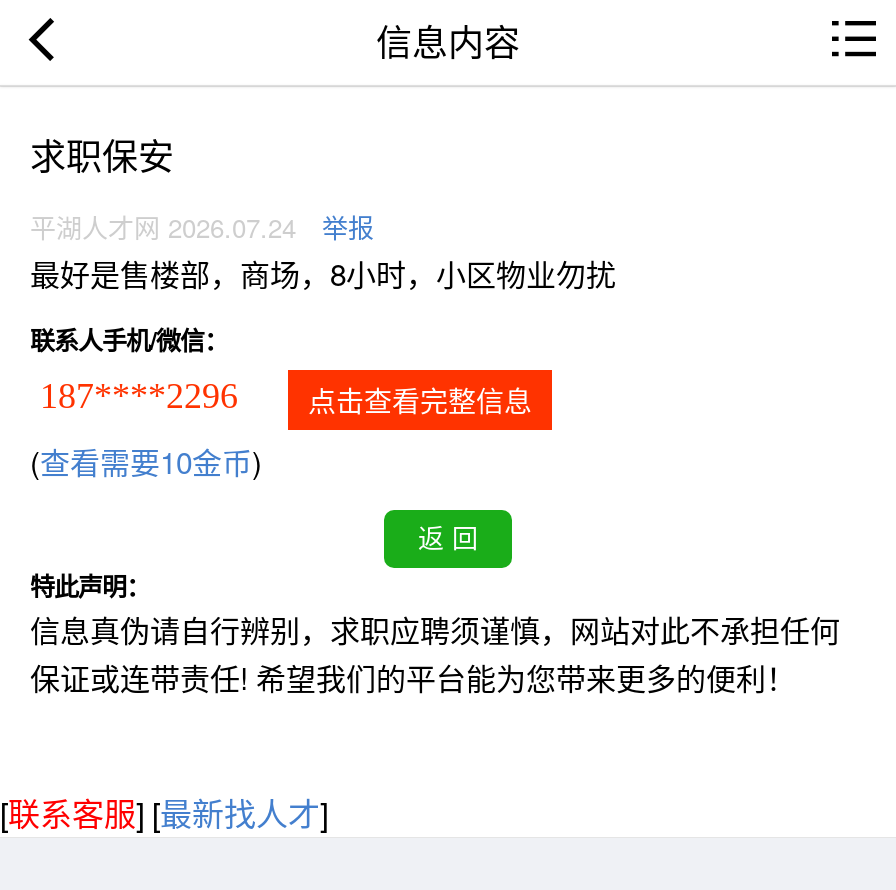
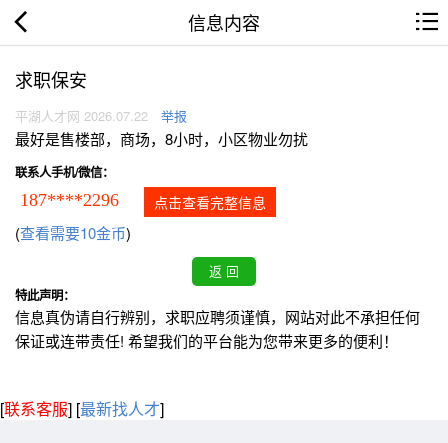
- 平湖人才网 2026.07.24 举报
+ 平湖人才网 2026.07.22 举报
